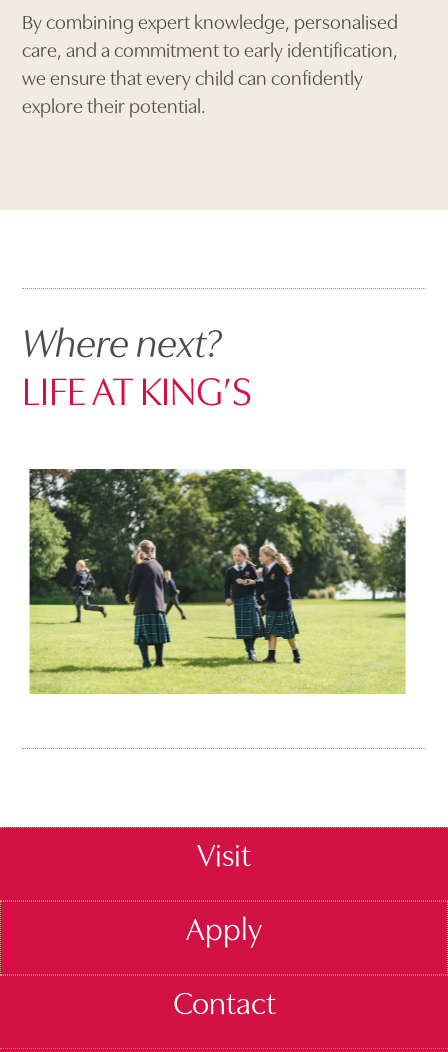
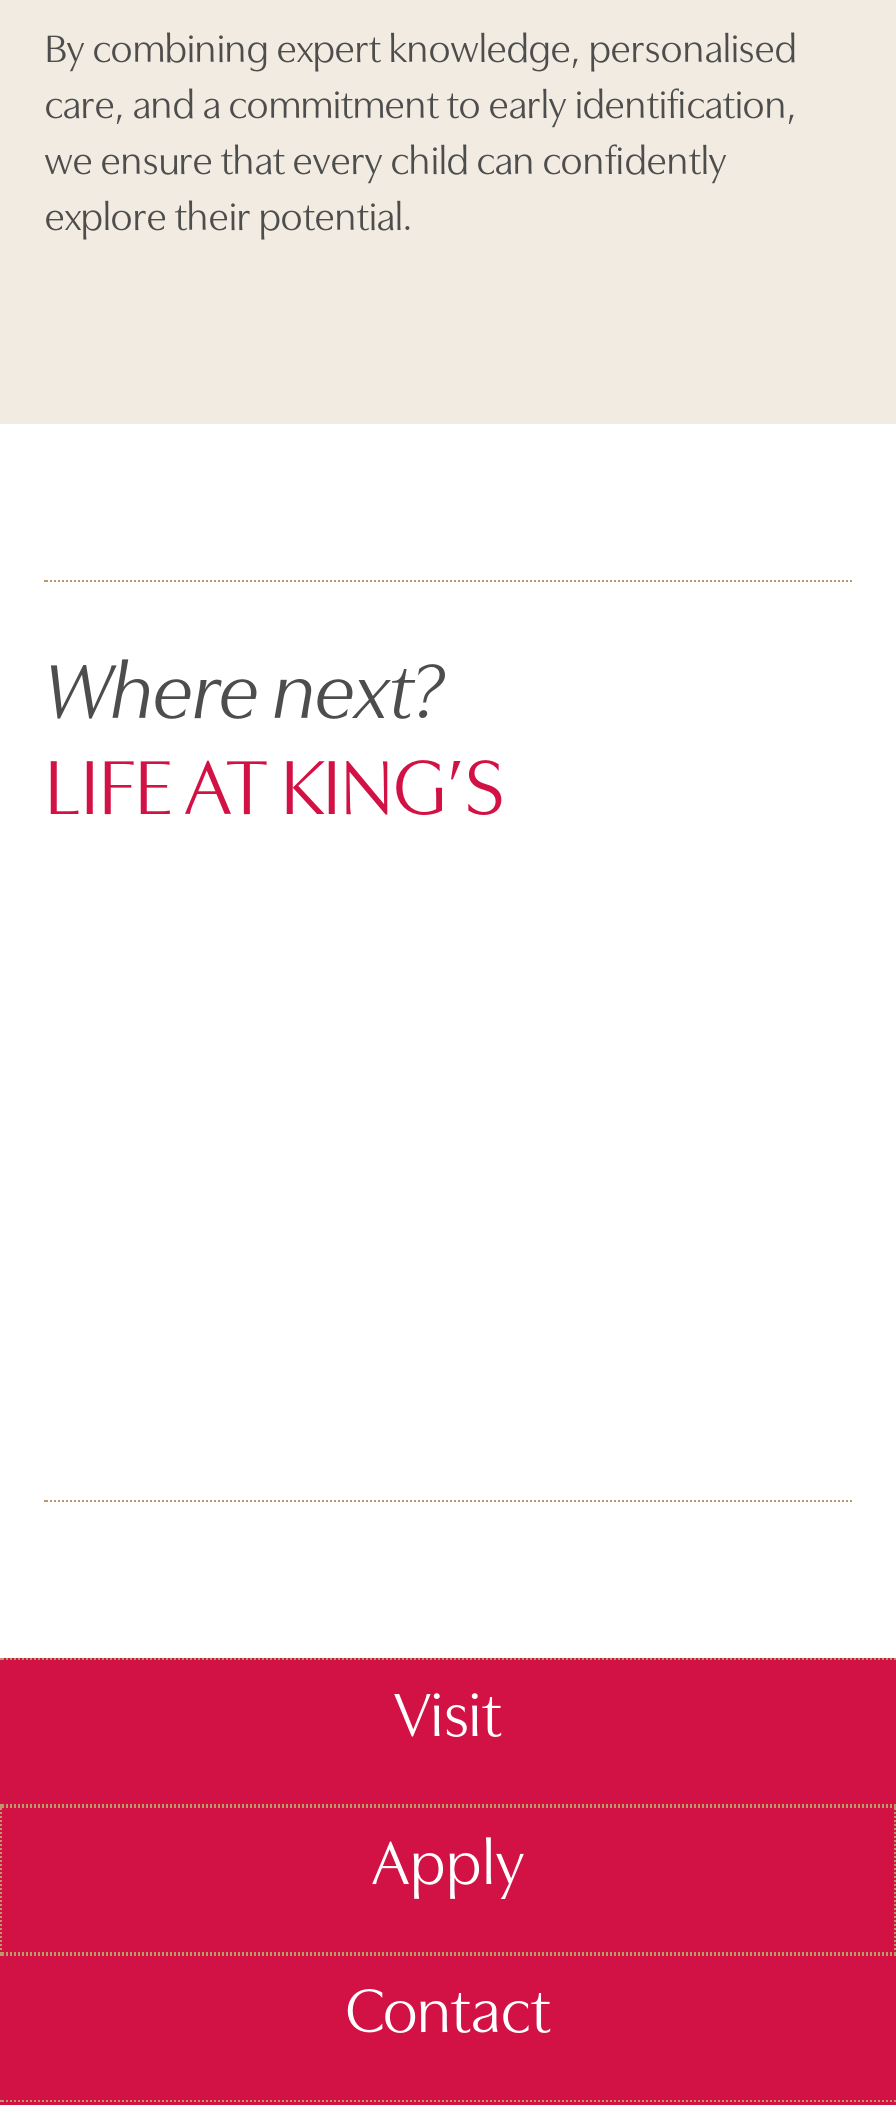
- [image]
